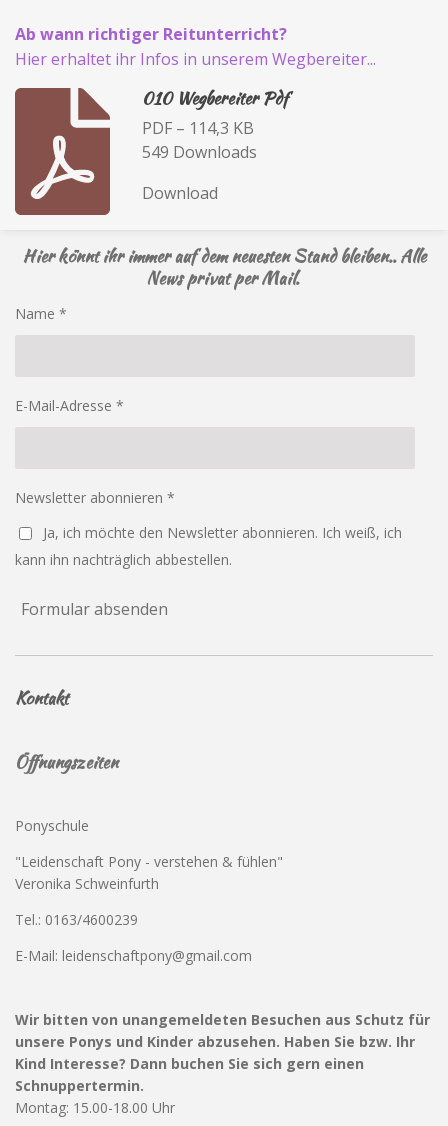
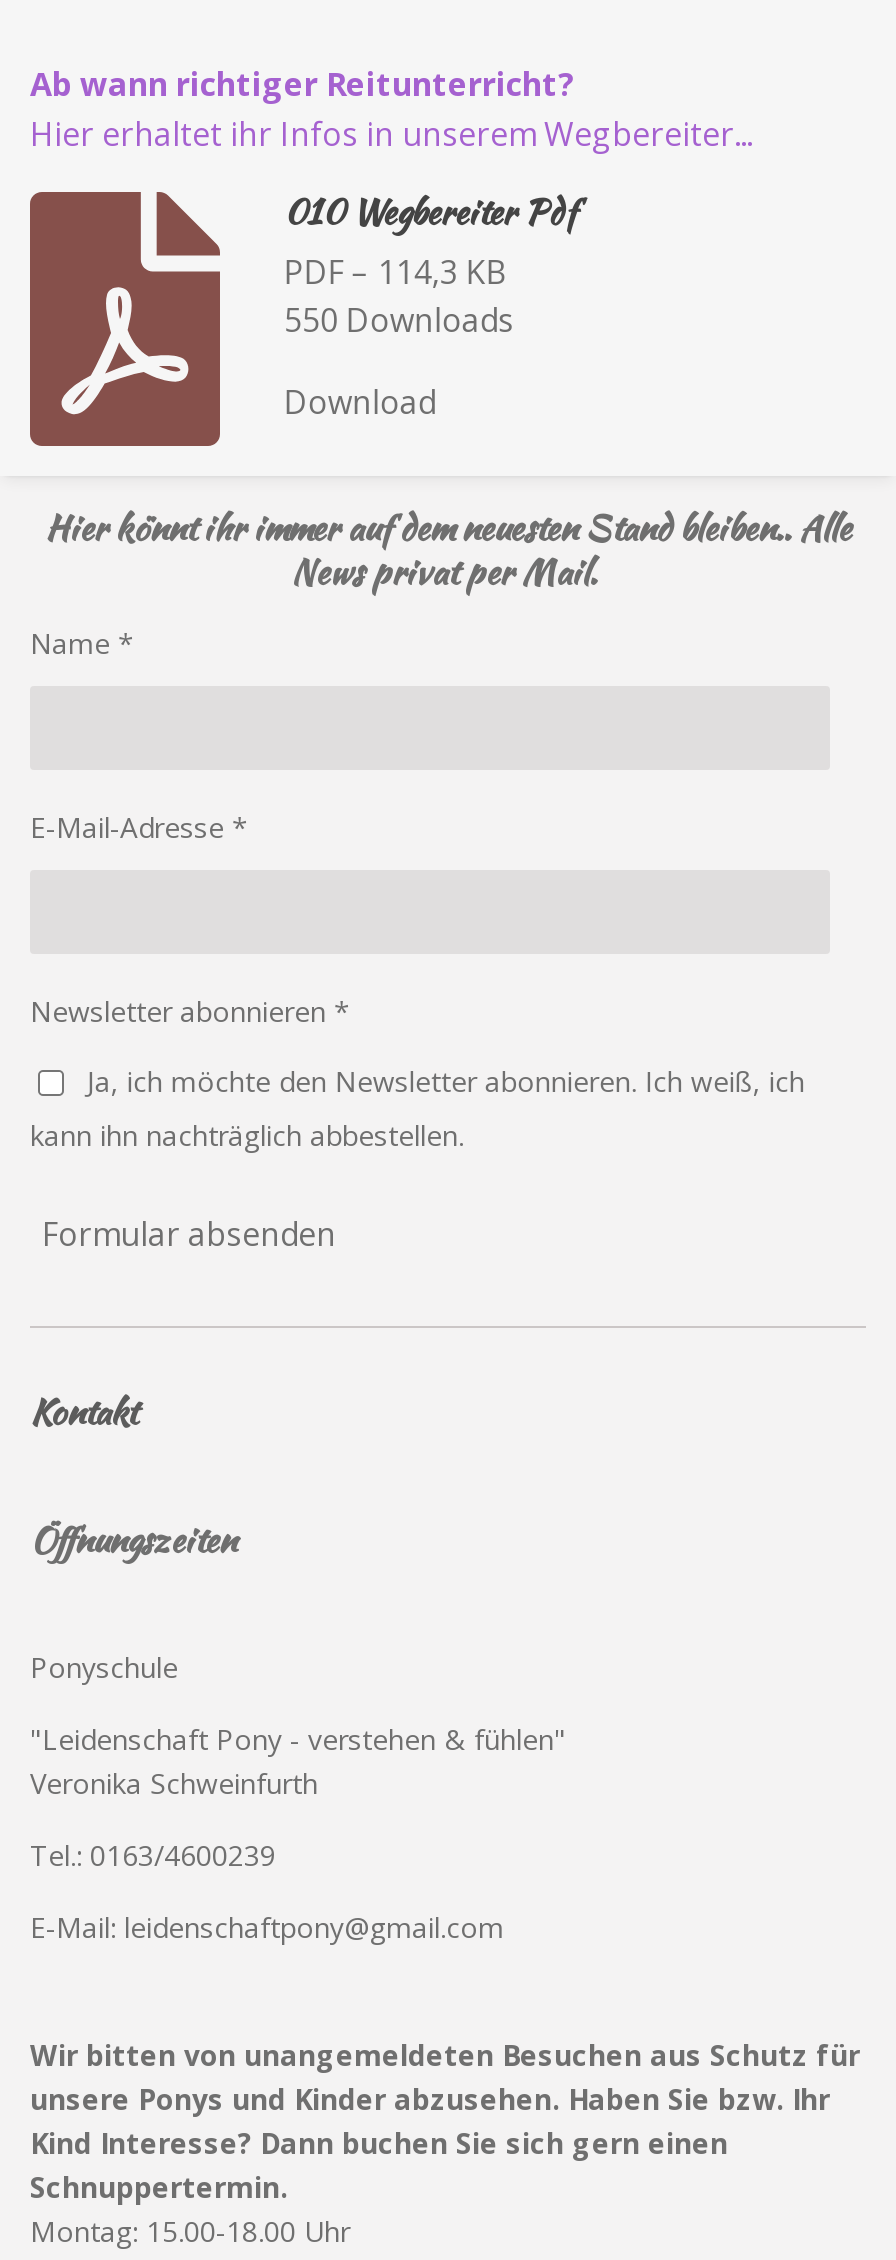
- 549 Downloads
+ 550 Downloads
